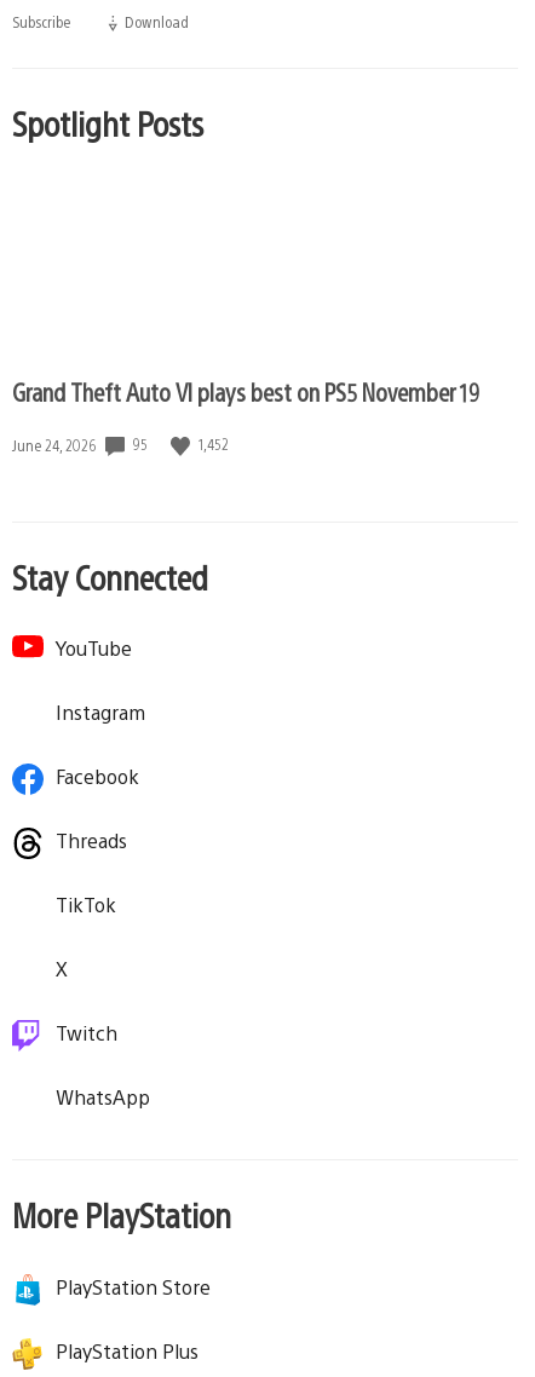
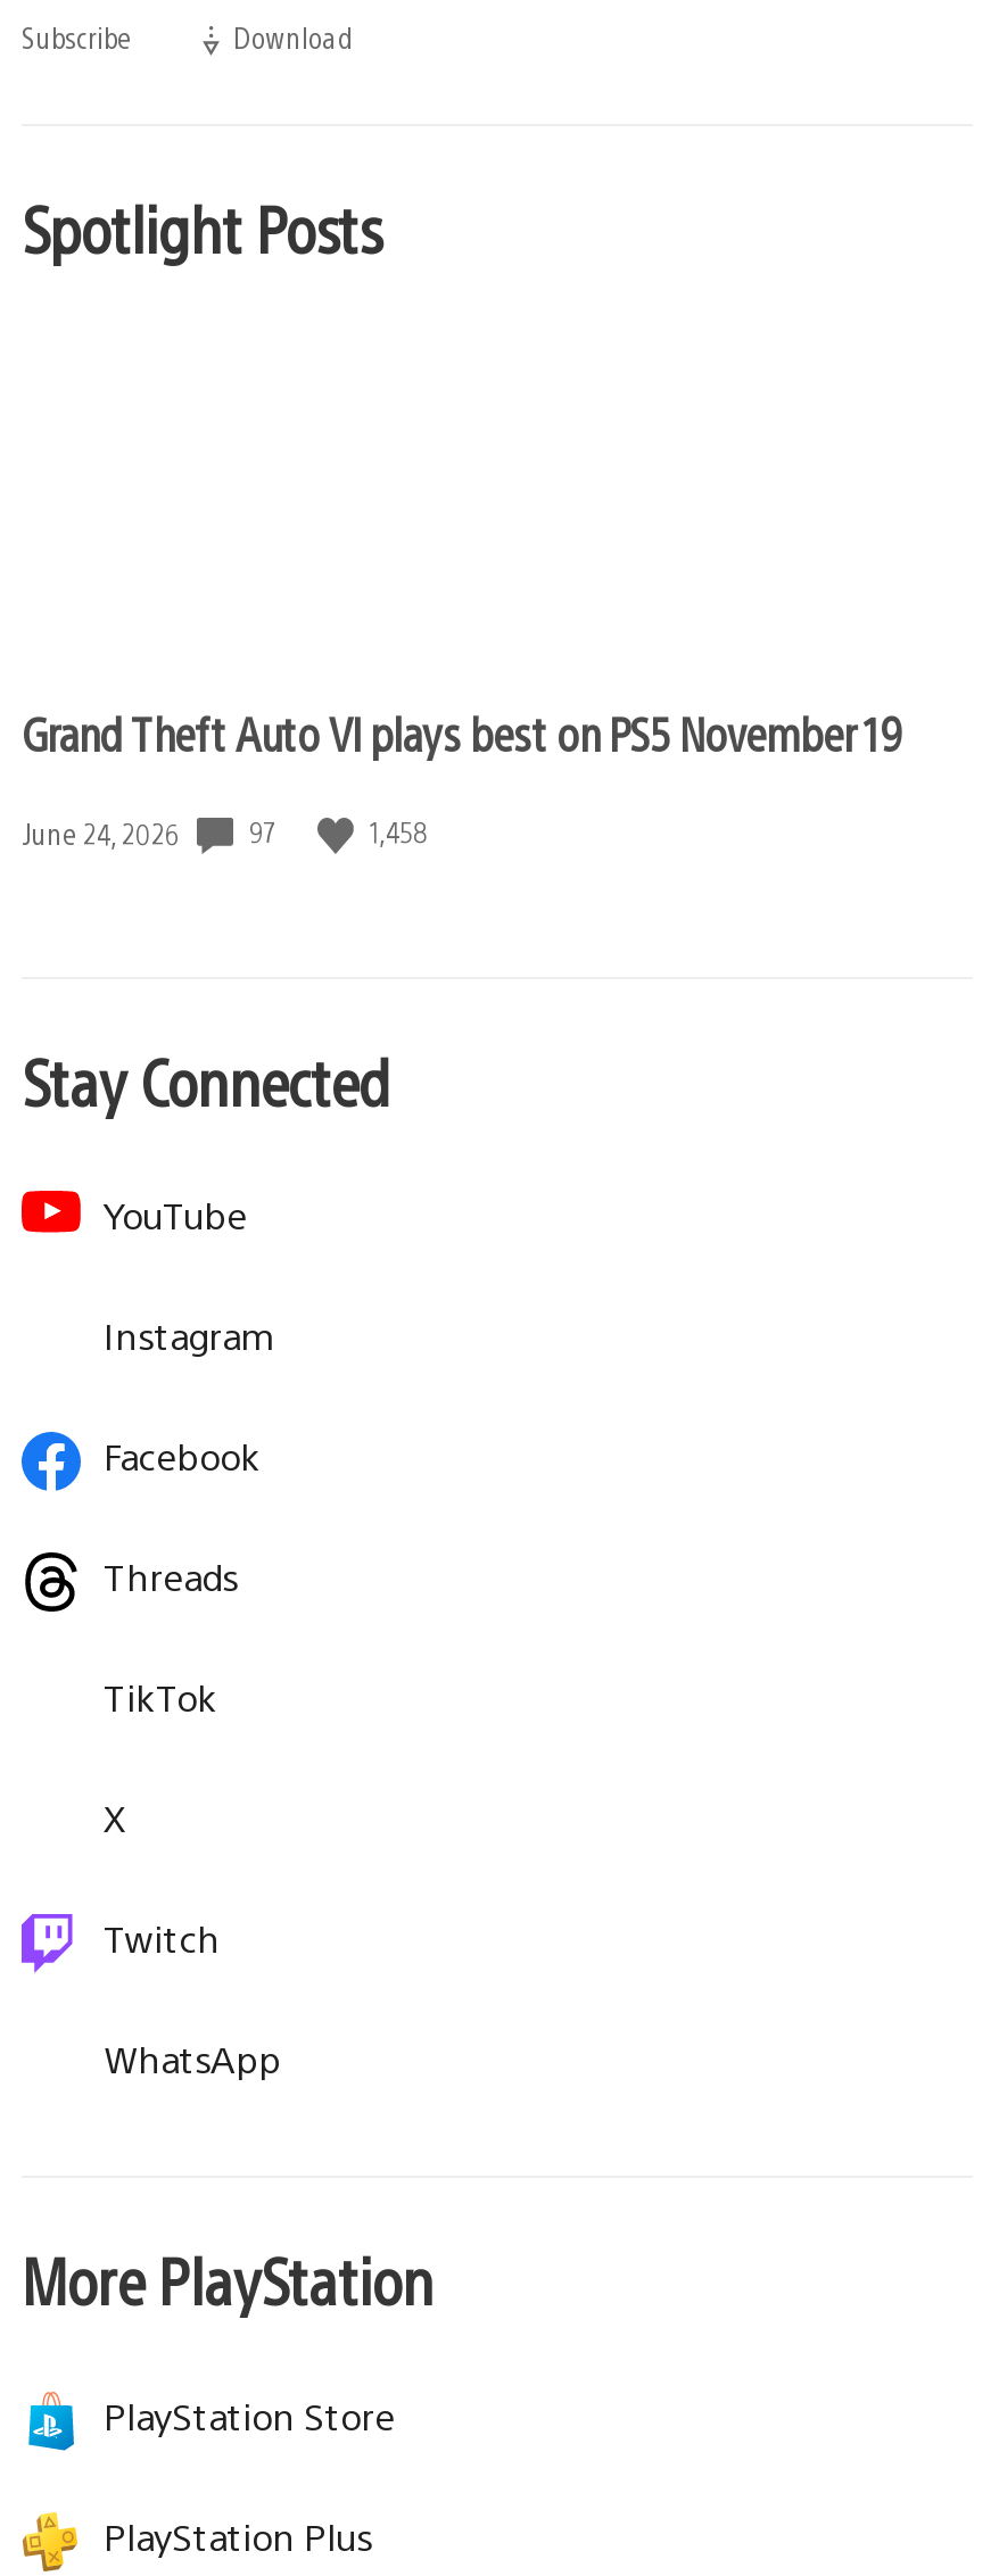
- 95
+ 97

- 1,452
+ 1,458
